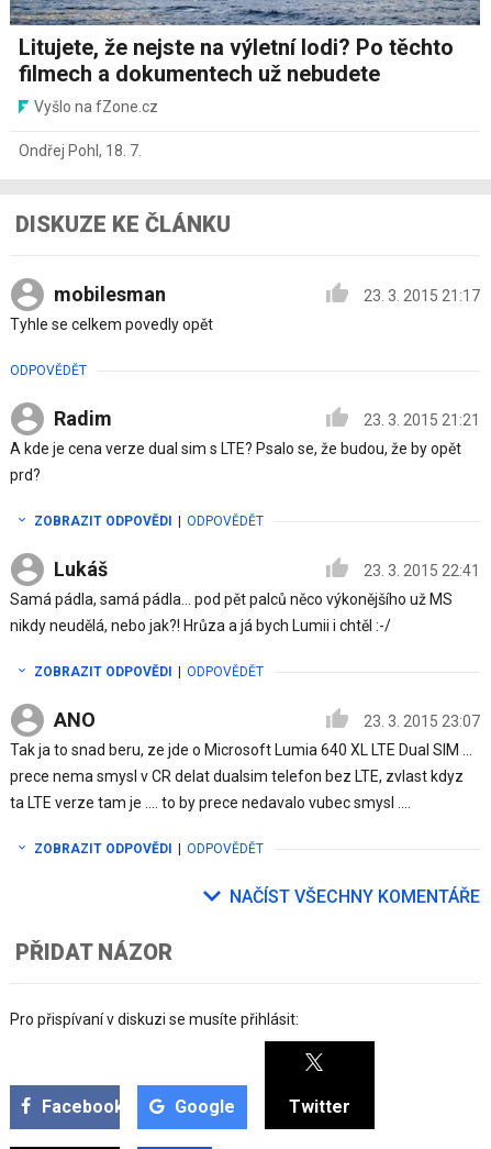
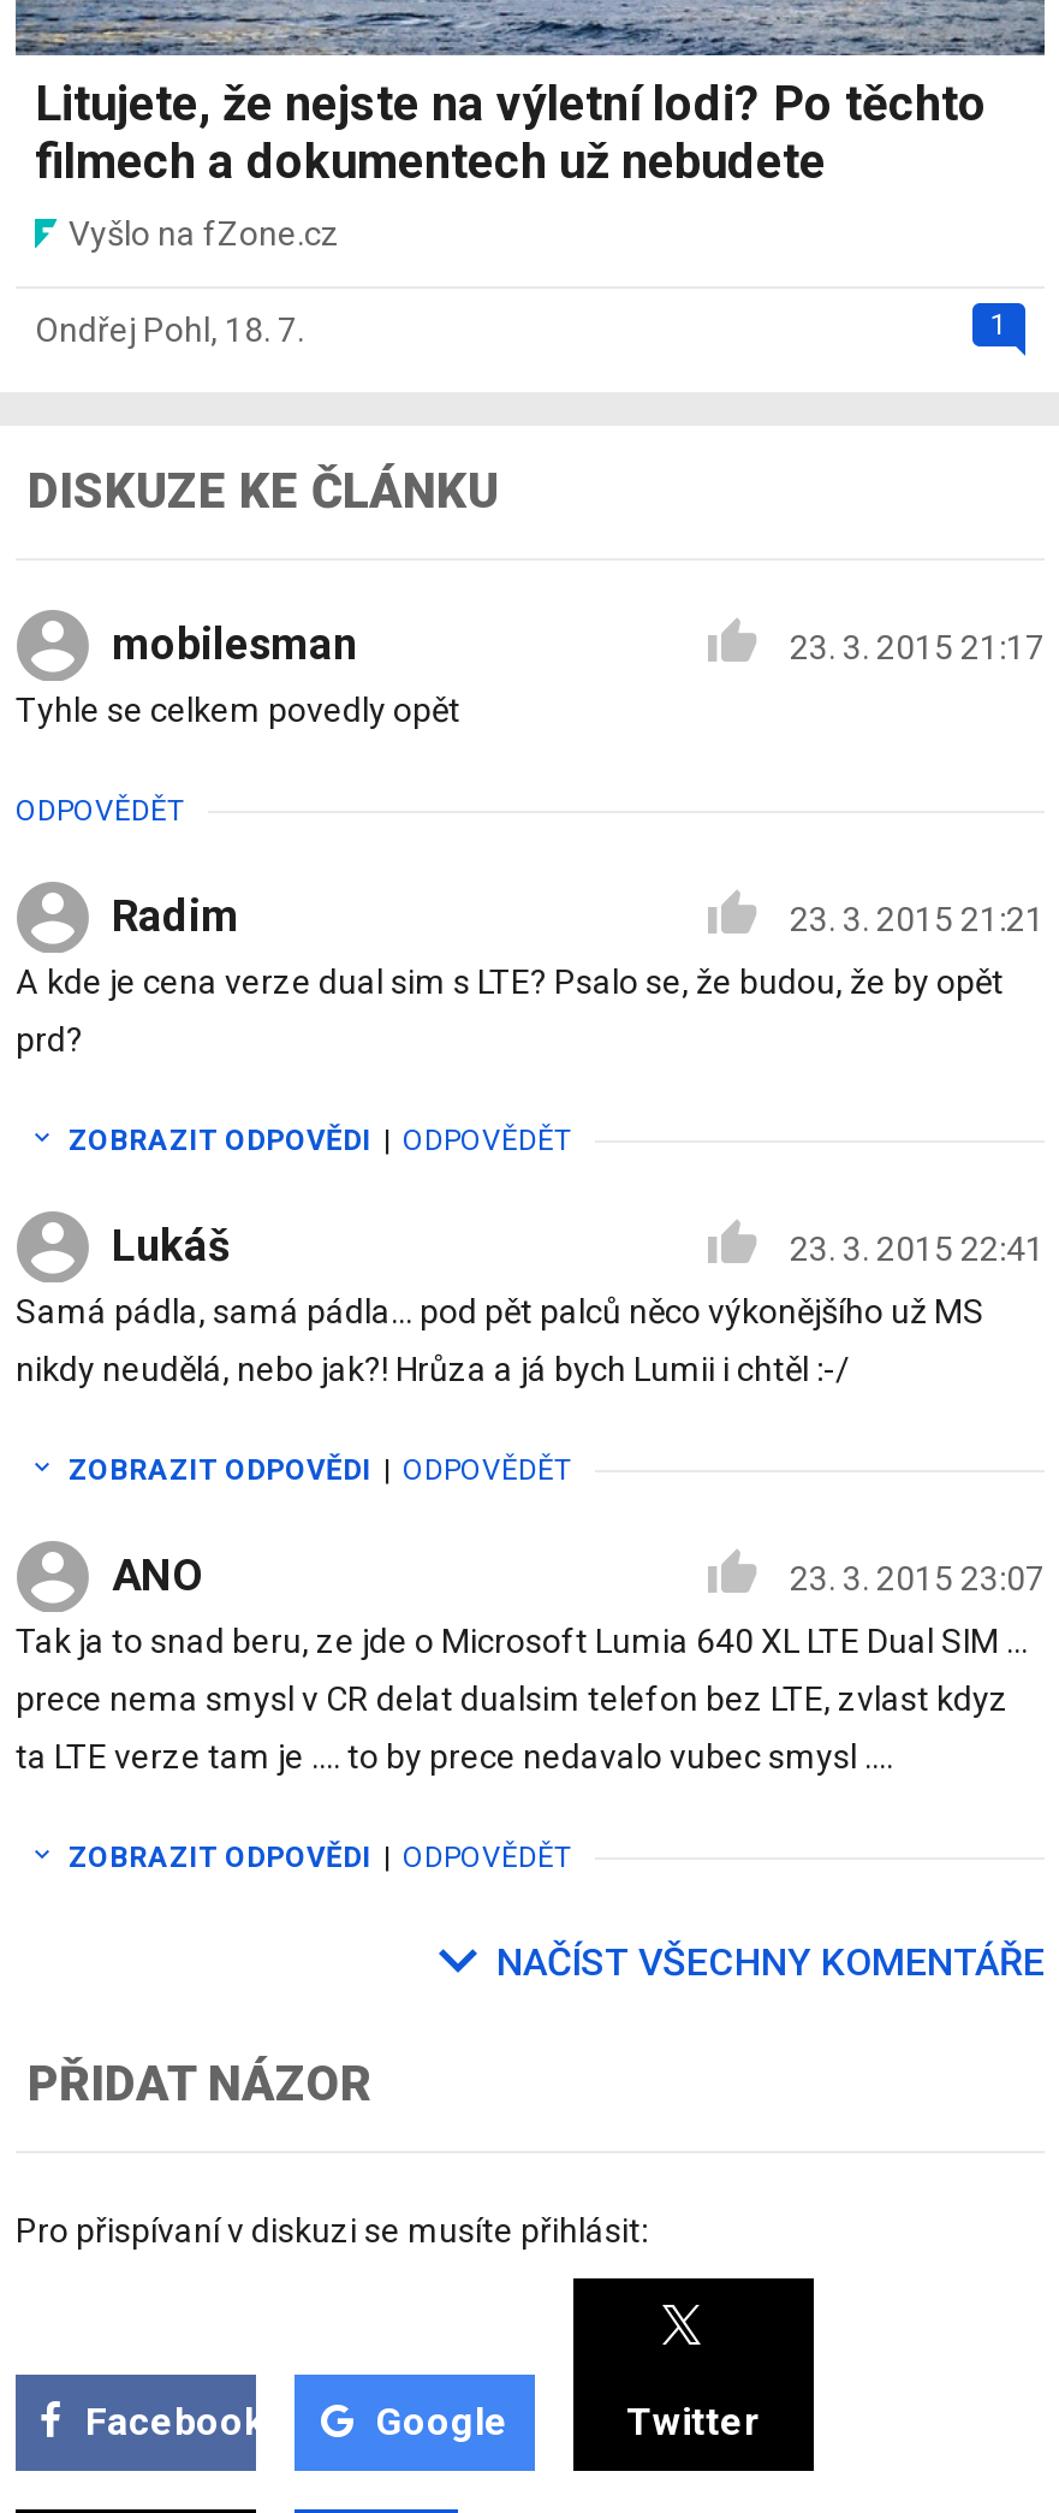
+ 1
